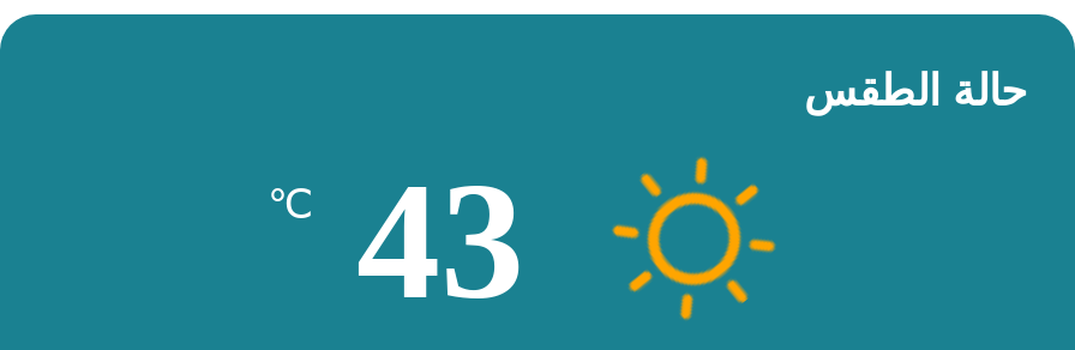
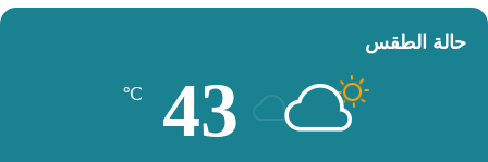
- [image]
+ [image]
